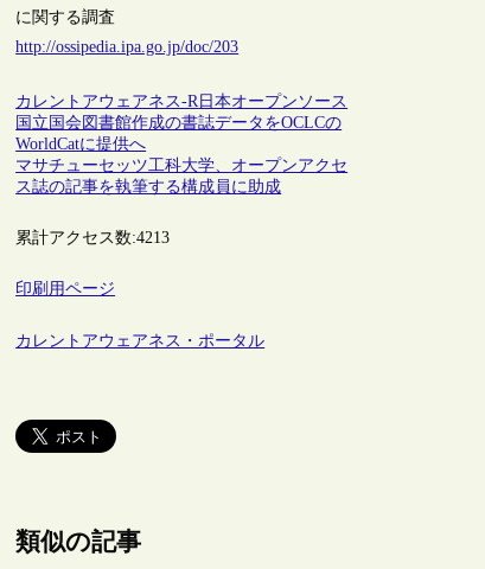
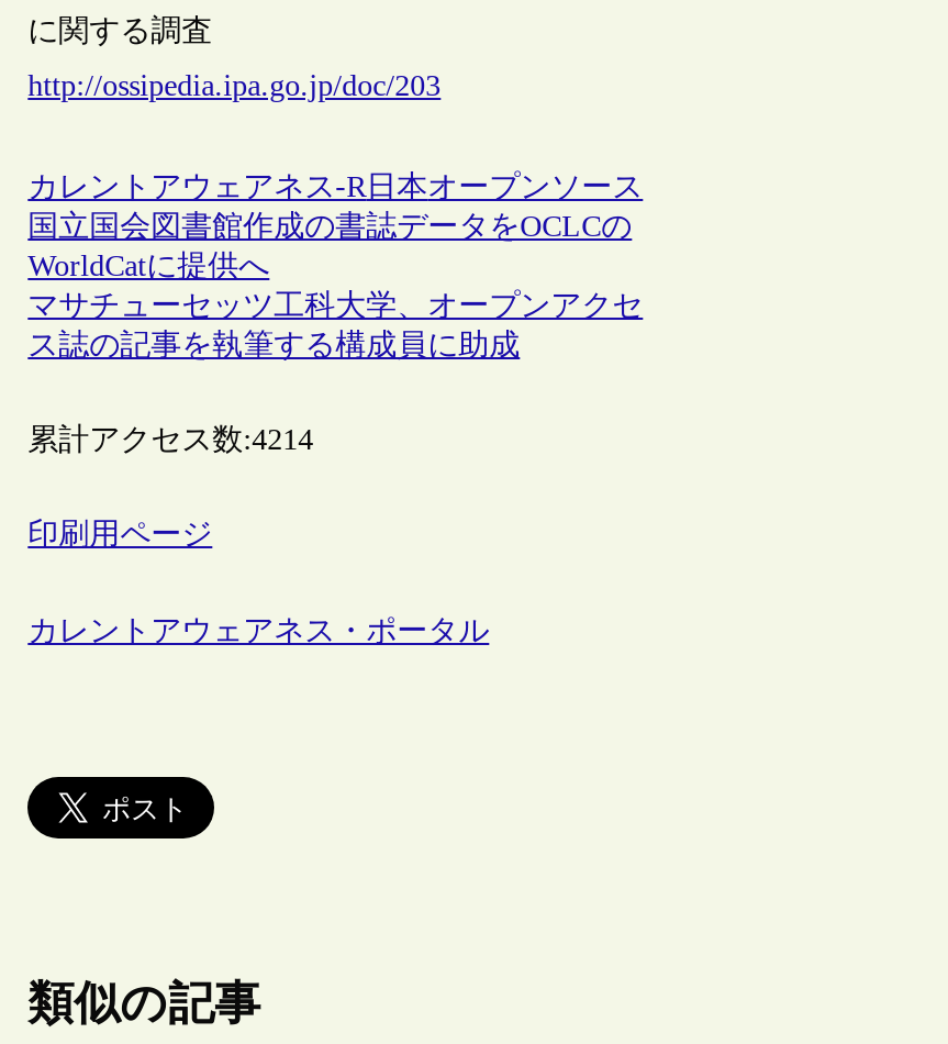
- 累計アクセス数:4213
+ 累計アクセス数:4214
